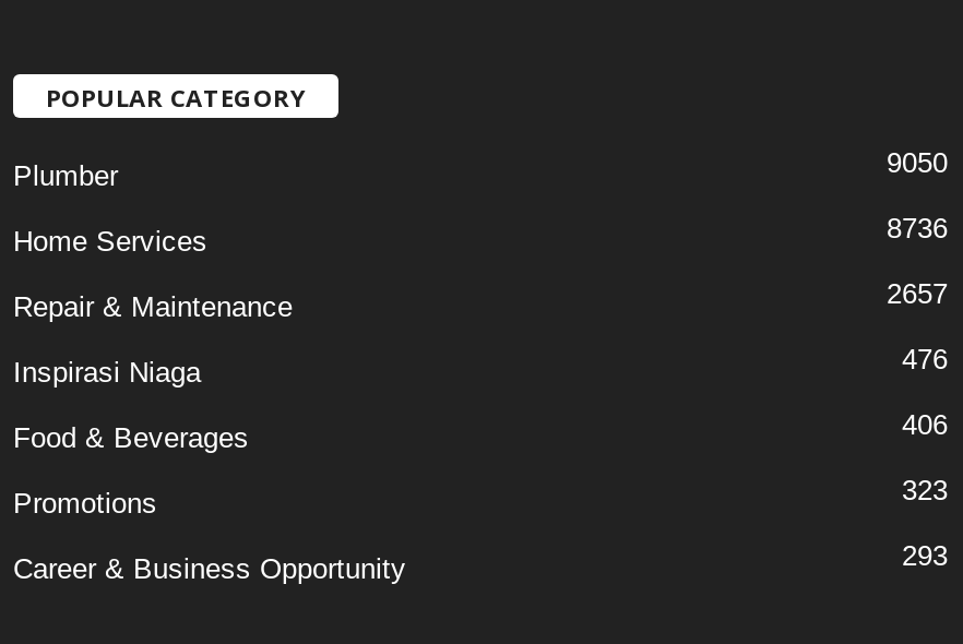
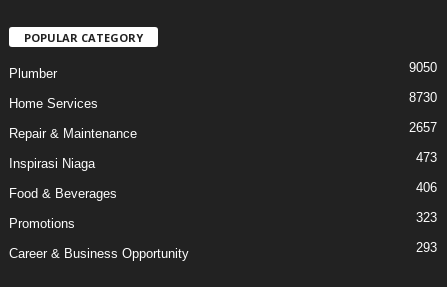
- 8736
+ 8730

- 476
+ 473
